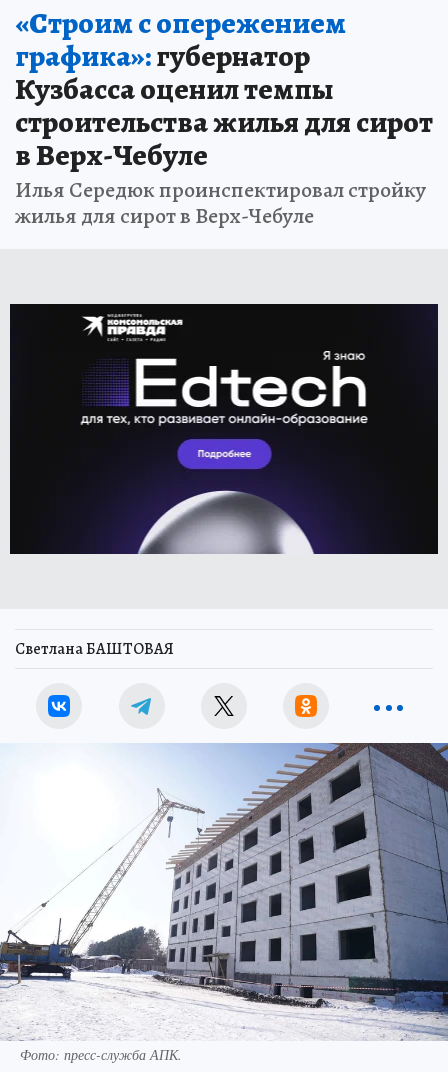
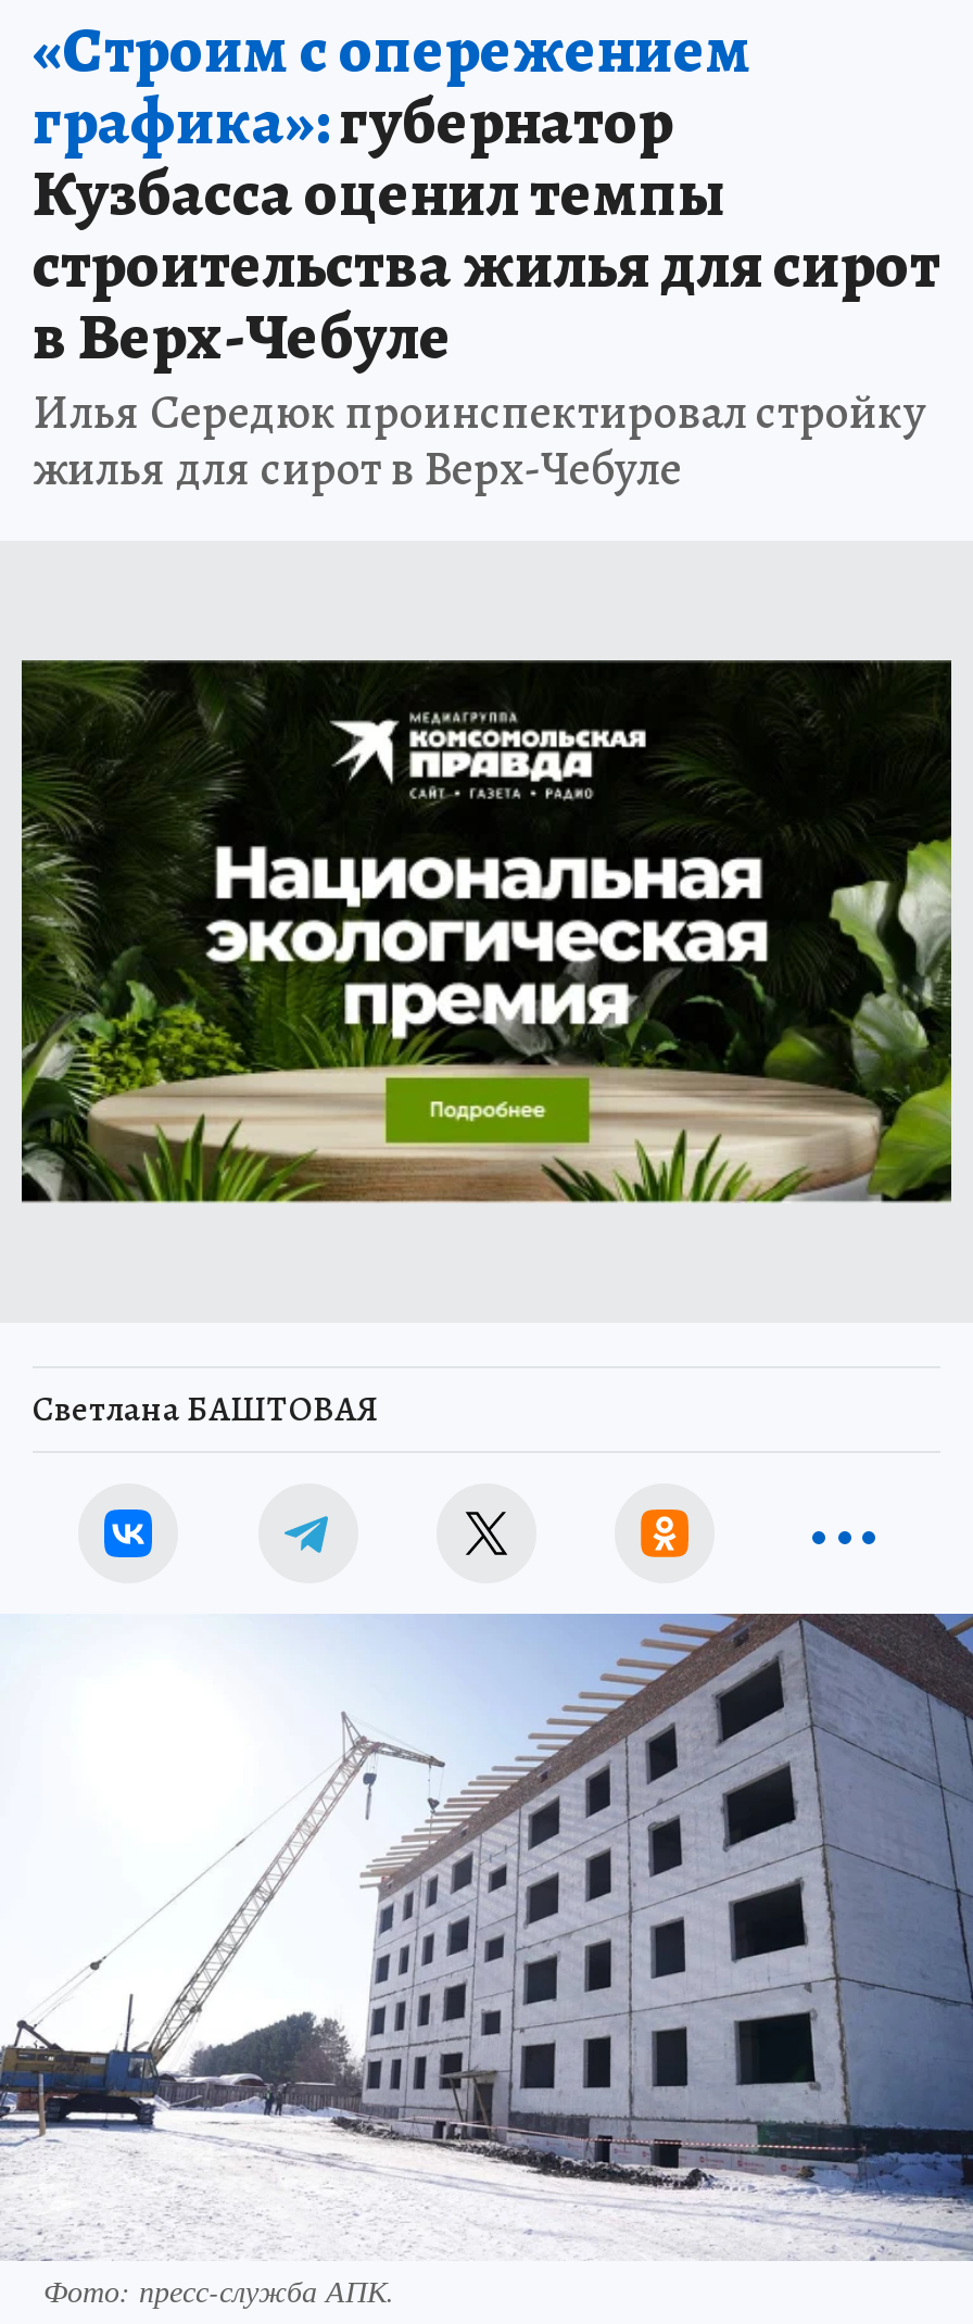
- [image]
+ [image]
